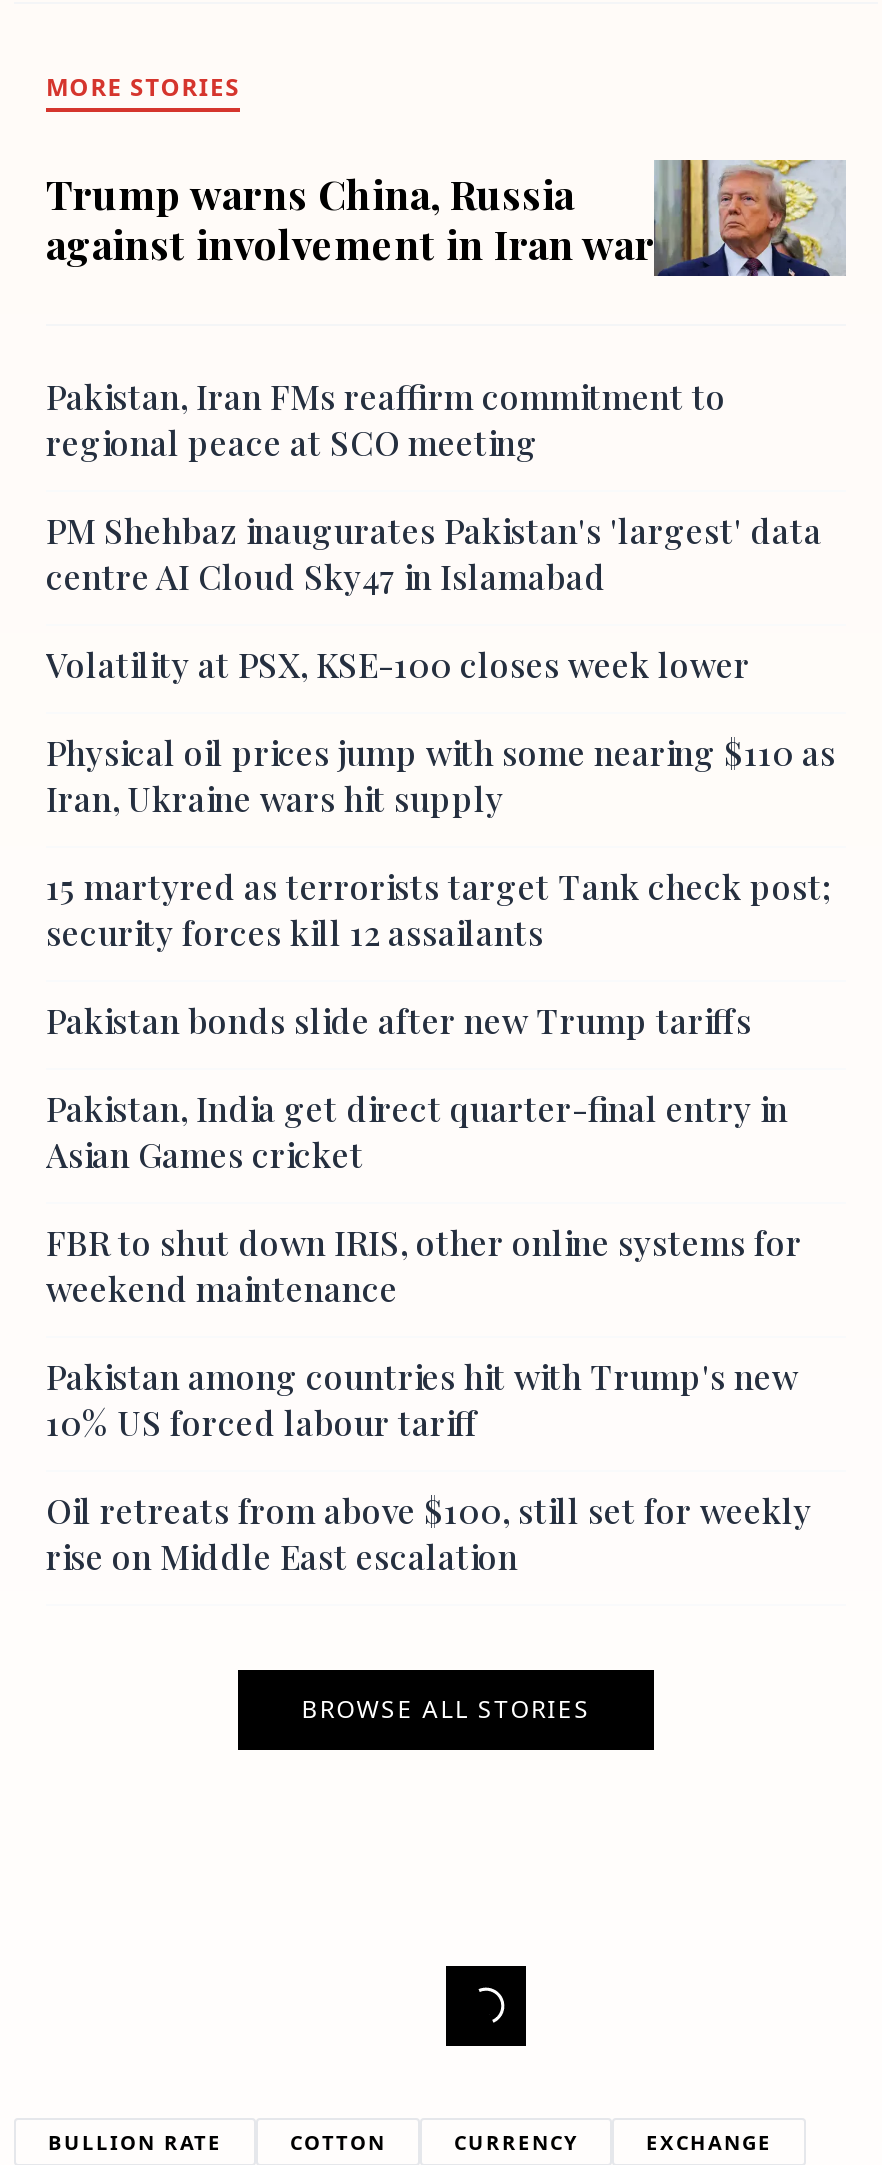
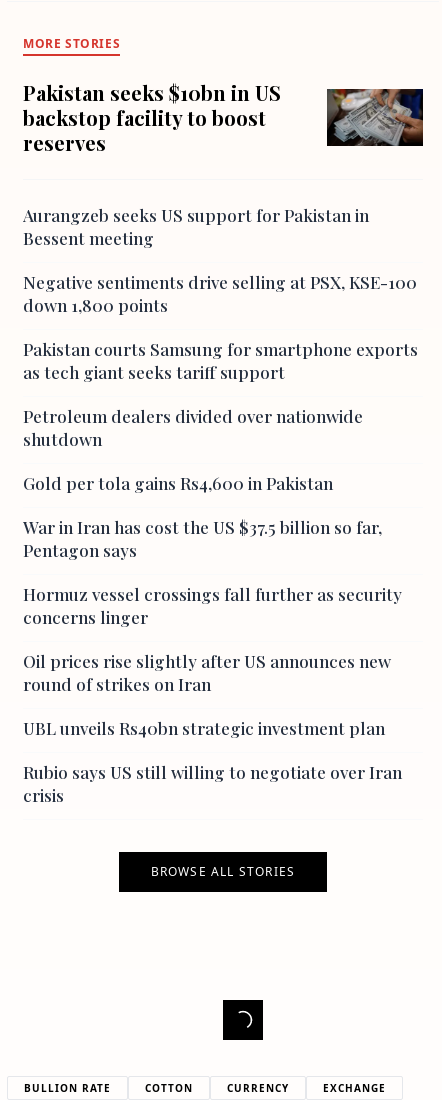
- Trump warns China, Russia
- against involvement in Iran war
+ Pakistan seeks $10bn in US
+ backstop facility to boost
+ reserves

- [image]
+ [image]

- Pakistan, Iran FMs reaffirm commitment to
- regional peace at SCO meeting
+ Aurangzeb seeks US support for Pakistan in
+ Bessent meeting

- PM Shehbaz inaugurates Pakistan's 'largest' data
- centre AI Cloud Sky47 in Islamabad
+ Negative sentiments drive selling at PSX, KSE-100
+ down 1,800 points

- Volatility at PSX, KSE-100 closes week lower
+ Pakistan courts Samsung for smartphone exports
+ as tech giant seeks tariff support

- Physical oil prices jump with some nearing $110 as
- Iran, Ukraine wars hit supply
+ Petroleum dealers divided over nationwide
+ shutdown

- 15 martyred as terrorists target Tank check post;
- security forces kill 12 assailants
+ Gold per tola gains Rs4,600 in Pakistan

- Pakistan bonds slide after new Trump tariffs
+ War in Iran has cost the US $37.5 billion so far,
+ Pentagon says

- Pakistan, India get direct quarter-final entry in
- Asian Games cricket
+ Hormuz vessel crossings fall further as security
+ concerns linger

- FBR to shut down IRIS, other online systems for
- weekend maintenance
+ Oil prices rise slightly after US announces new
+ round of strikes on Iran

- Pakistan among countries hit with Trump's new
- 10% US forced labour tariff
+ UBL unveils Rs40bn strategic investment plan

- Oil retreats from above $100, still set for weekly
- rise on Middle East escalation
+ Rubio says US still willing to negotiate over Iran
+ crisis
